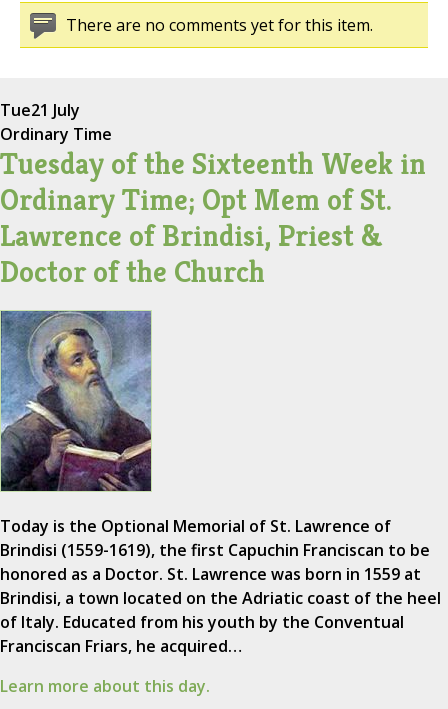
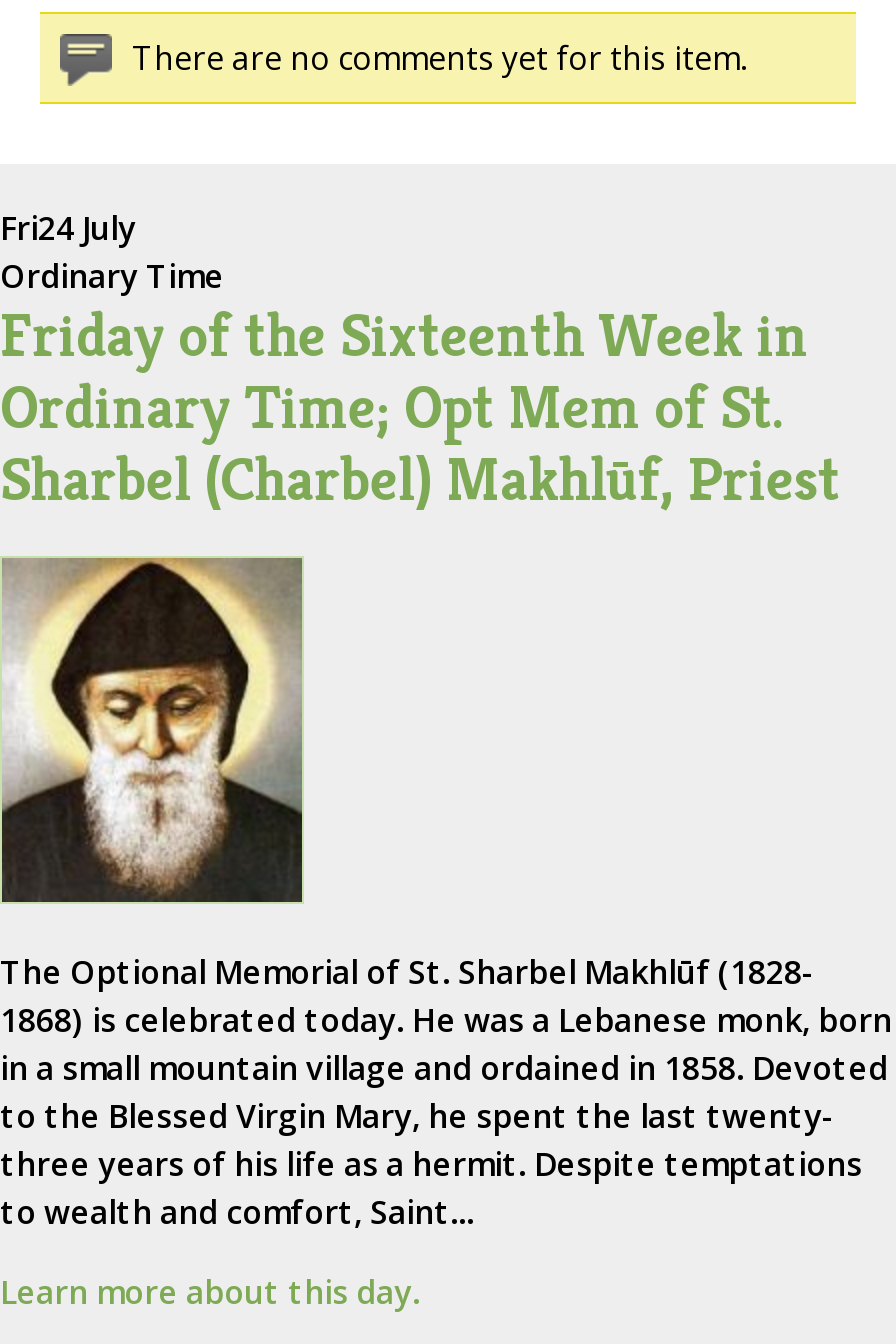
- Tue21 July
+ Fri24 July

- Tuesday of the Sixteenth Week in
+ Friday of the Sixteenth Week in

- Lawrence of Brindisi, Priest &
- Doctor of the Church
+ Sharbel (Charbel) Makhlūf, Priest

- [image]
+ [image]

- Today is the Optional Memorial of St. Lawrence of
- Brindisi (1559-1619), the first Capuchin Franciscan to be
- honored as a Doctor. St. Lawrence was born in 1559 at
- Brindisi, a town located on the Adriatic coast of the heel
- of Italy. Educated from his youth by the Conventual
- Franciscan Friars, he acquired…
+ The Optional Memorial of St. Sharbel Makhlūf (1828-
+ 1868) is celebrated today. He was a Lebanese monk, born
+ in a small mountain village and ordained in 1858. Devoted
+ to the Blessed Virgin Mary, he spent the last twenty-
+ three years of his life as a hermit. Despite temptations
+ to wealth and comfort, Saint…
